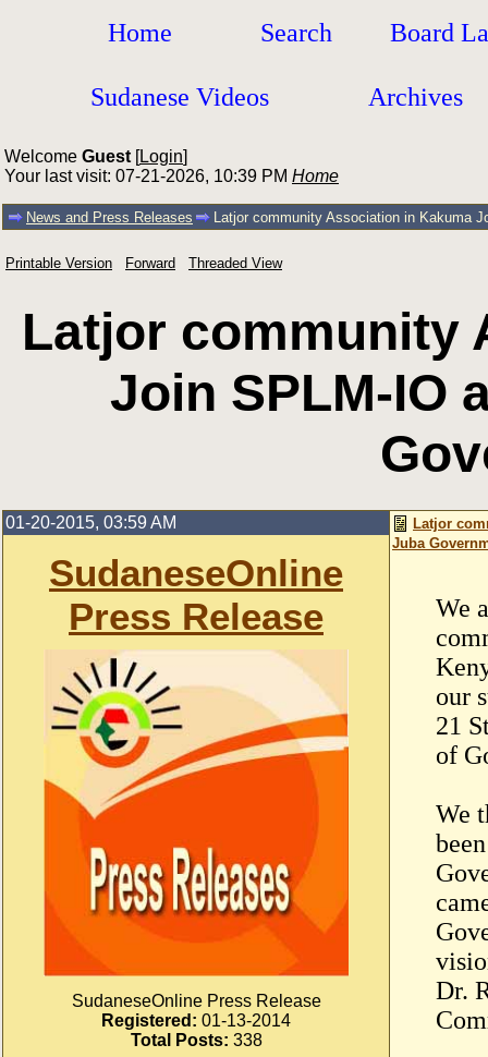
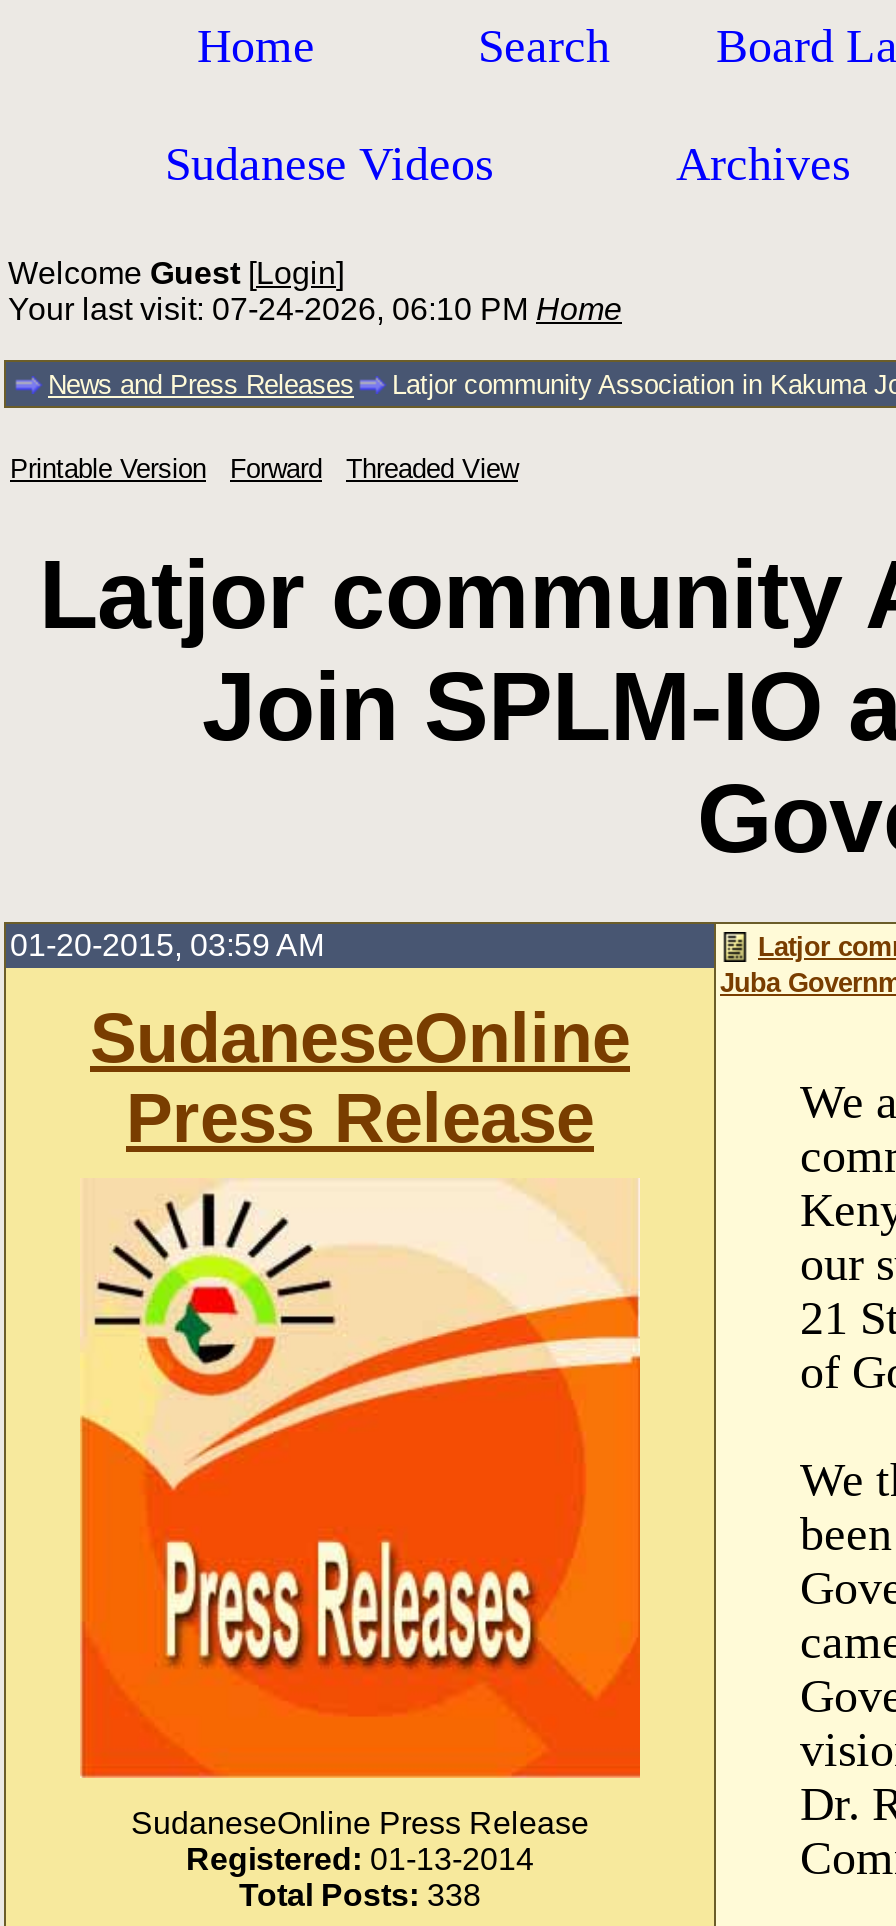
- Your last visit: 07-21-2026, 10:39 PM Home
+ Your last visit: 07-24-2026, 06:10 PM Home
